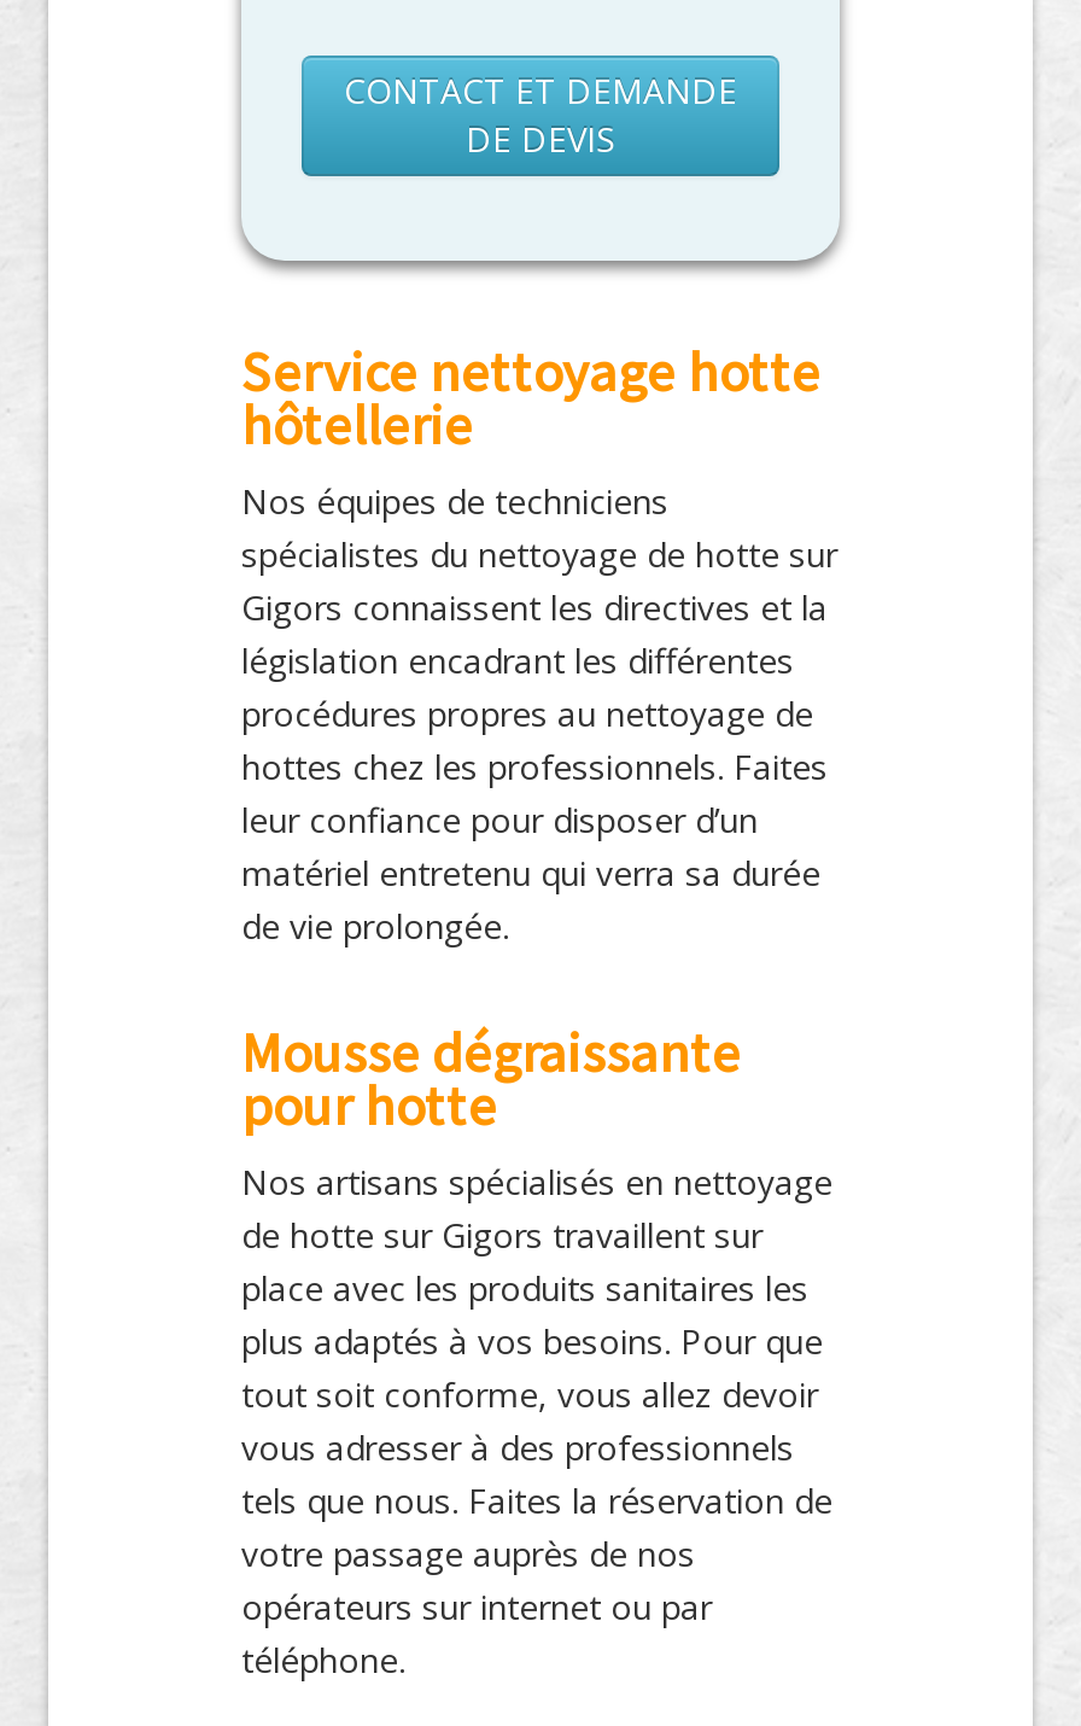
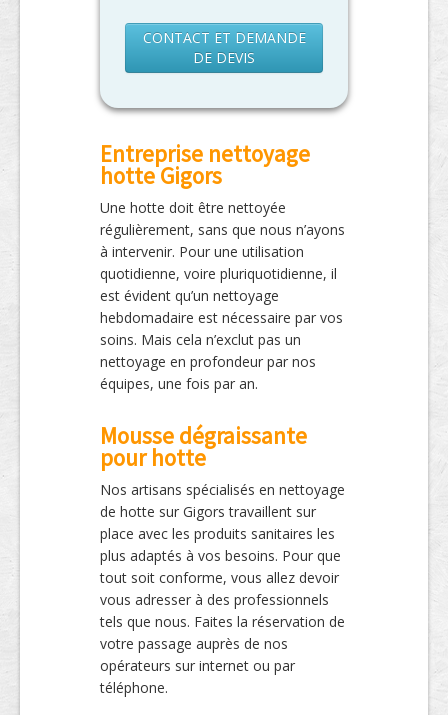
- Service nettoyage hotte
- hôtellerie
- Nos équipes de techniciens
- spécialistes du nettoyage de hotte sur
- Gigors connaissent les directives et la
- législation encadrant les différentes
- procédures propres au nettoyage de
- hottes chez les professionnels. Faites
- leur confiance pour disposer d’un
- matériel entretenu qui verra sa durée
- de vie prolongée.
+ Entreprise nettoyage
+ hotte Gigors
+ Une hotte doit être nettoyée
+ régulièrement, sans que nous n’ayons
+ à intervenir. Pour une utilisation
+ quotidienne, voire pluriquotidienne, il
+ est évident qu’un nettoyage
+ hebdomadaire est nécessaire par vos
+ soins. Mais cela n’exclut pas un
+ nettoyage en profondeur par nos
+ équipes, une fois par an.
